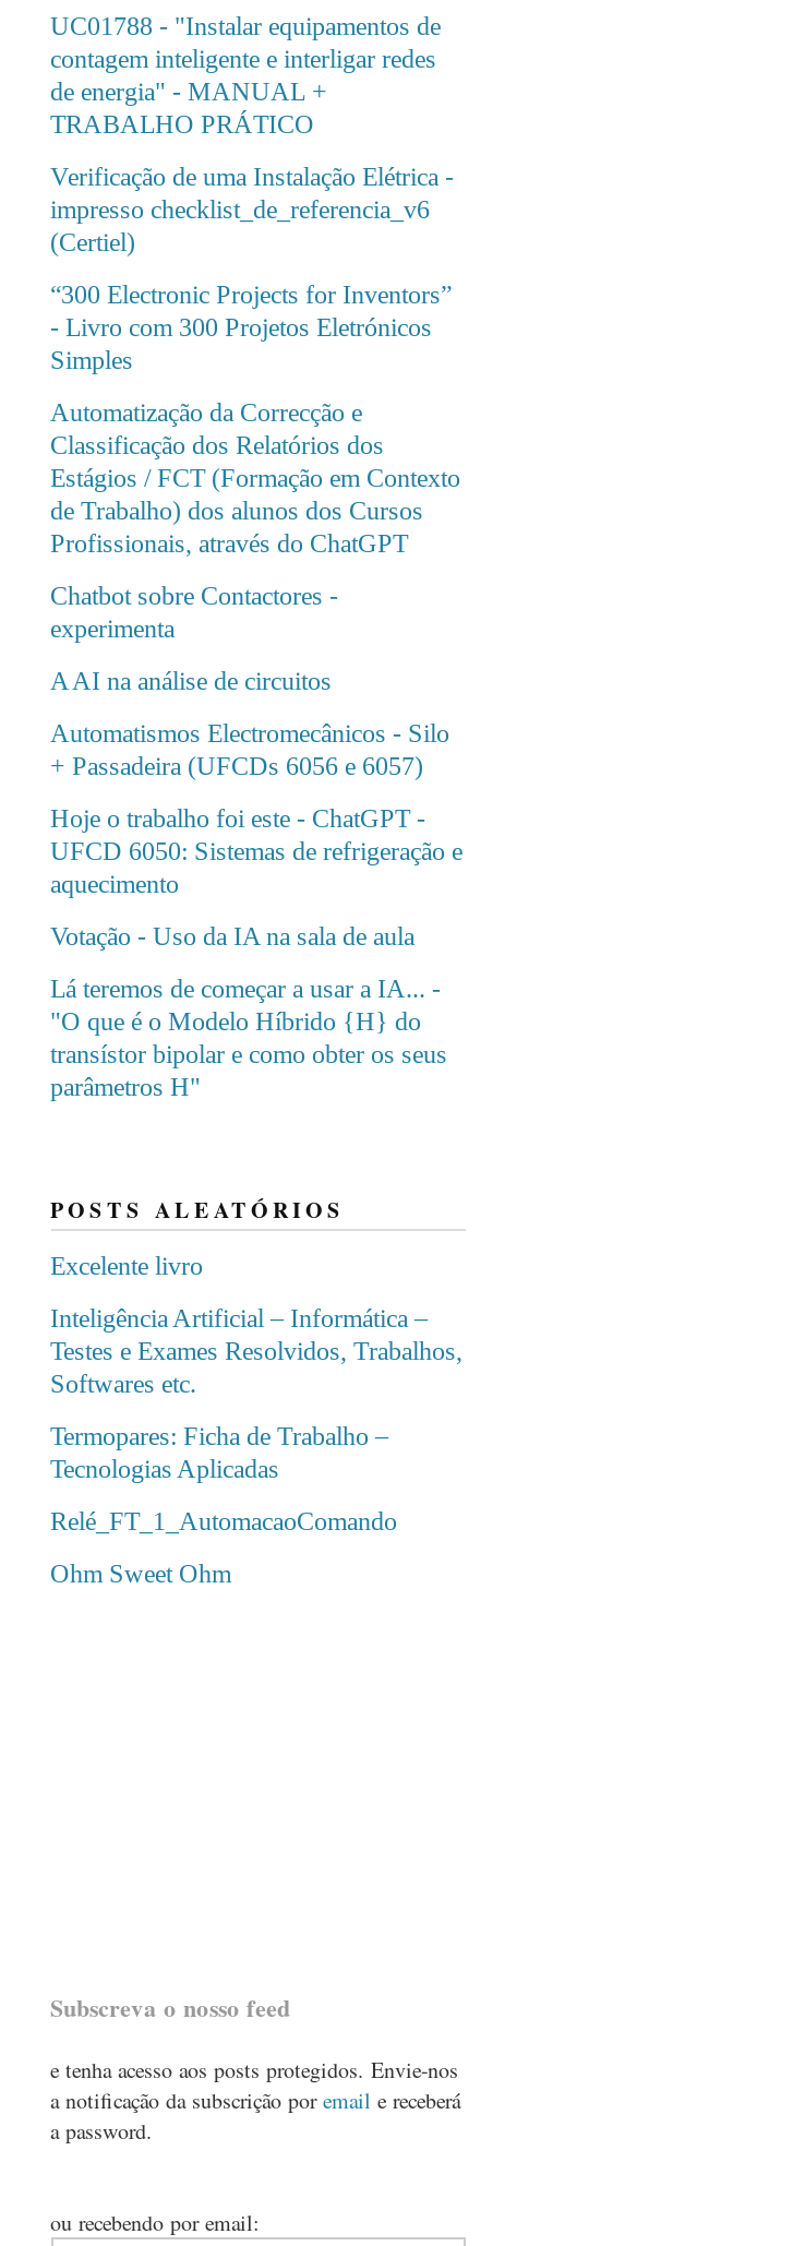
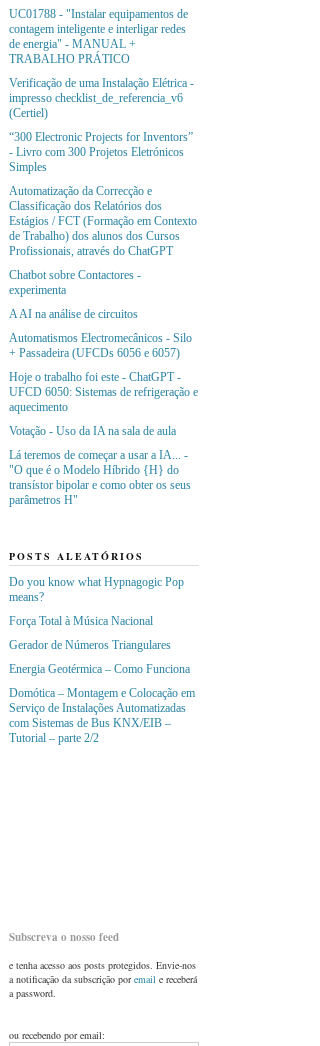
- Excelente livro
+ Do you know what Hypnagogic Pop
+ means?

- Inteligência Artificial – Informática –
- Testes e Exames Resolvidos, Trabalhos,
- Softwares etc.
+ Força Total à Música Nacional

- Termopares: Ficha de Trabalho –
- Tecnologias Aplicadas
+ Gerador de Números Triangulares

- Relé_FT_1_AutomacaoComando
+ Energia Geotérmica – Como Funciona

- Ohm Sweet Ohm
+ Domótica – Montagem e Colocação em
+ Serviço de Instalações Automatizadas
+ com Sistemas de Bus KNX/EIB –
+ Tutorial – parte 2/2
